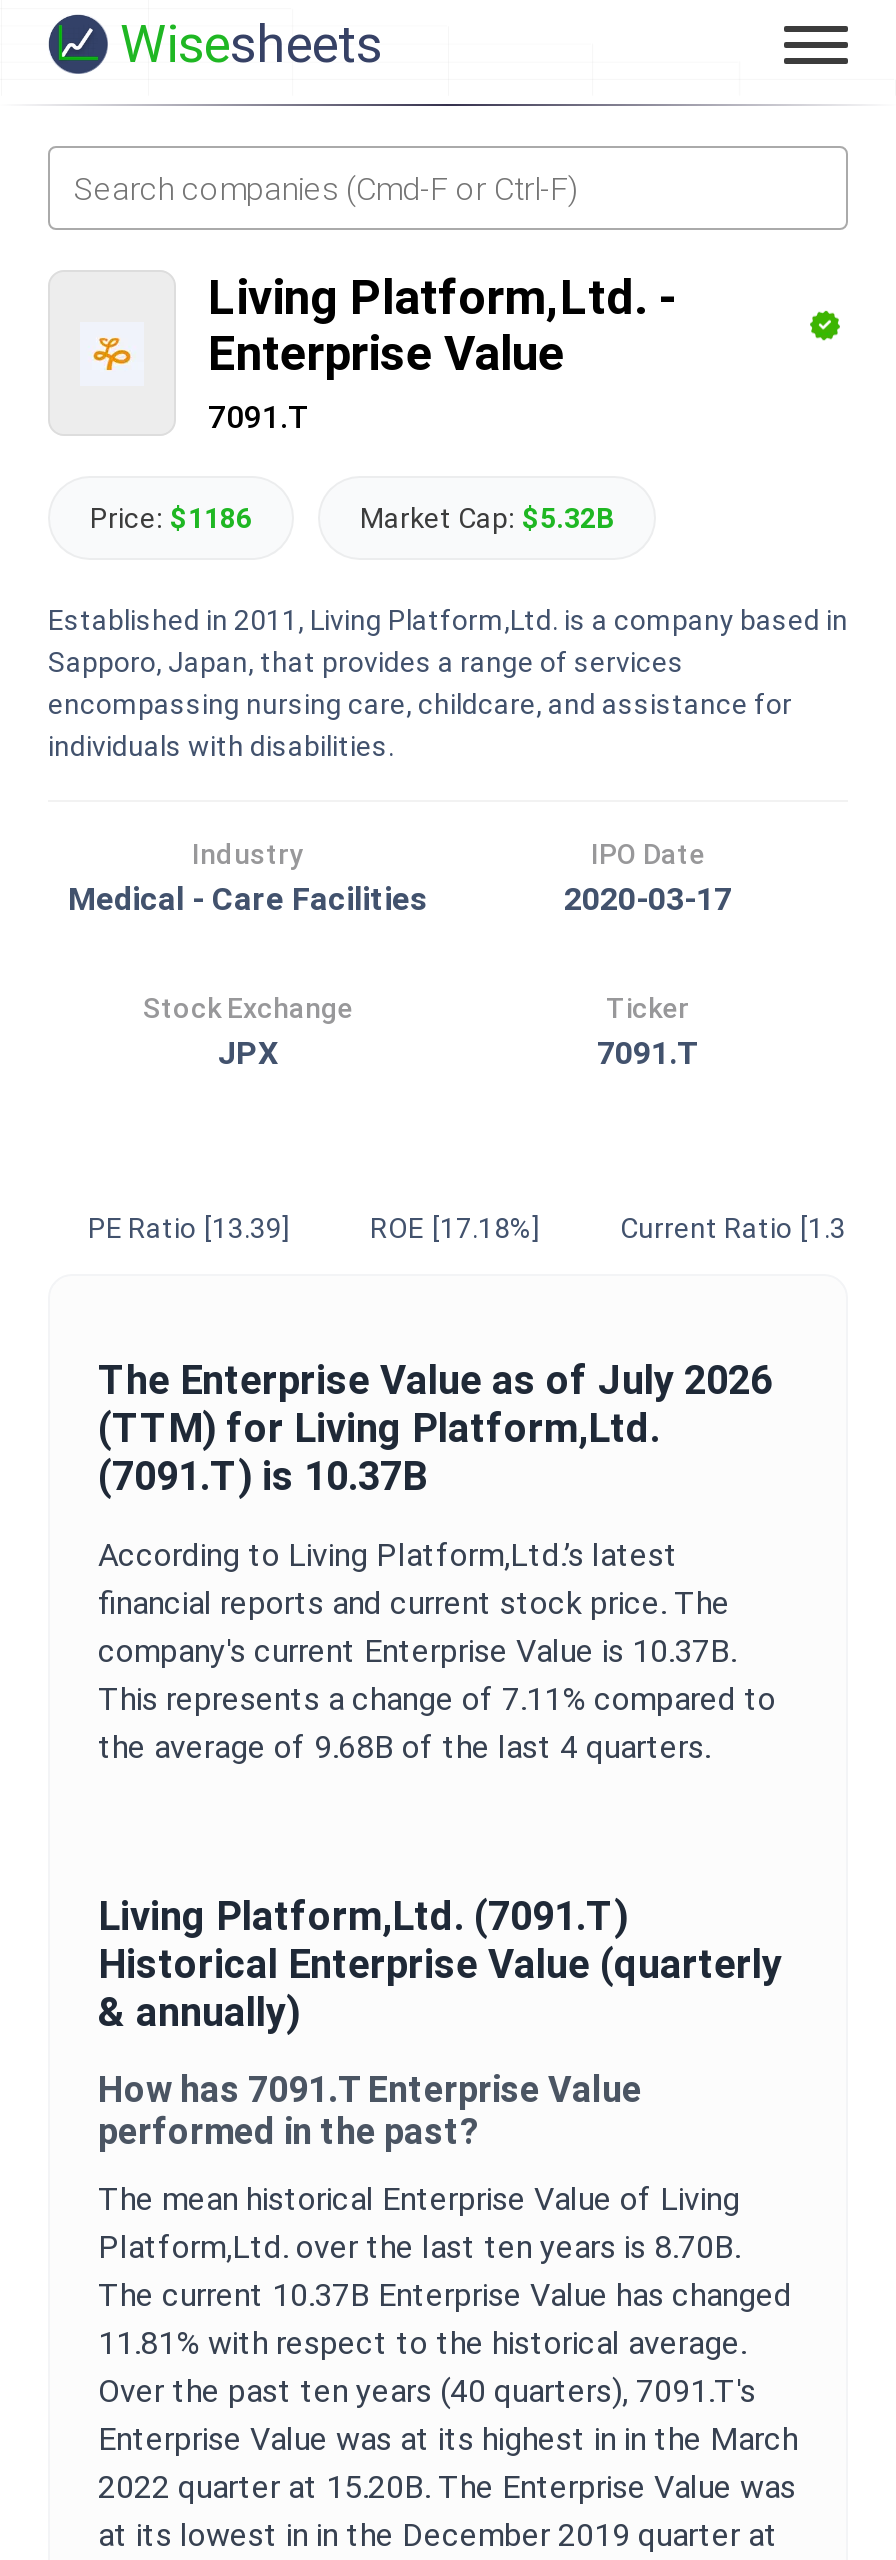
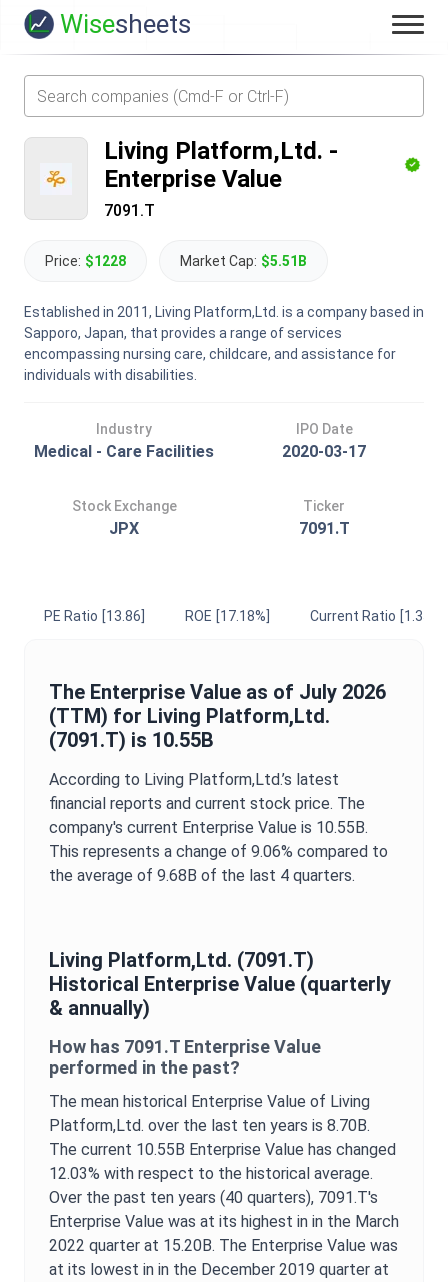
- Price: $1186
+ Price: $1228

- Market Cap: $5.32B
+ Market Cap: $5.51B

- PE Ratio [13.39]
+ PE Ratio [13.86]

- (7091.T) is 10.37B
+ (7091.T) is 10.55B

- company's current Enterprise Value is 10.37B.
+ company's current Enterprise Value is 10.55B.

- This represents a change of 7.11% compared to
+ This represents a change of 9.06% compared to

- The current 10.37B Enterprise Value has changed
+ The current 10.55B Enterprise Value has changed

- 11.81% with respect to the historical average.
+ 12.03% with respect to the historical average.
